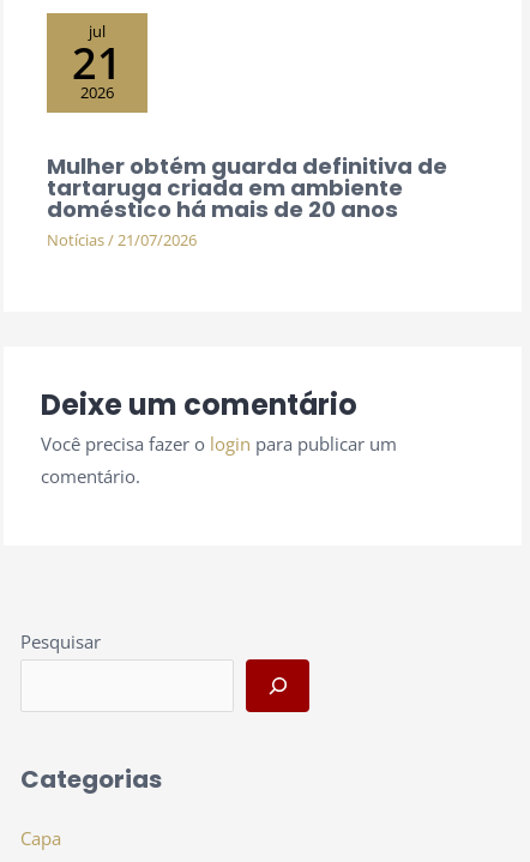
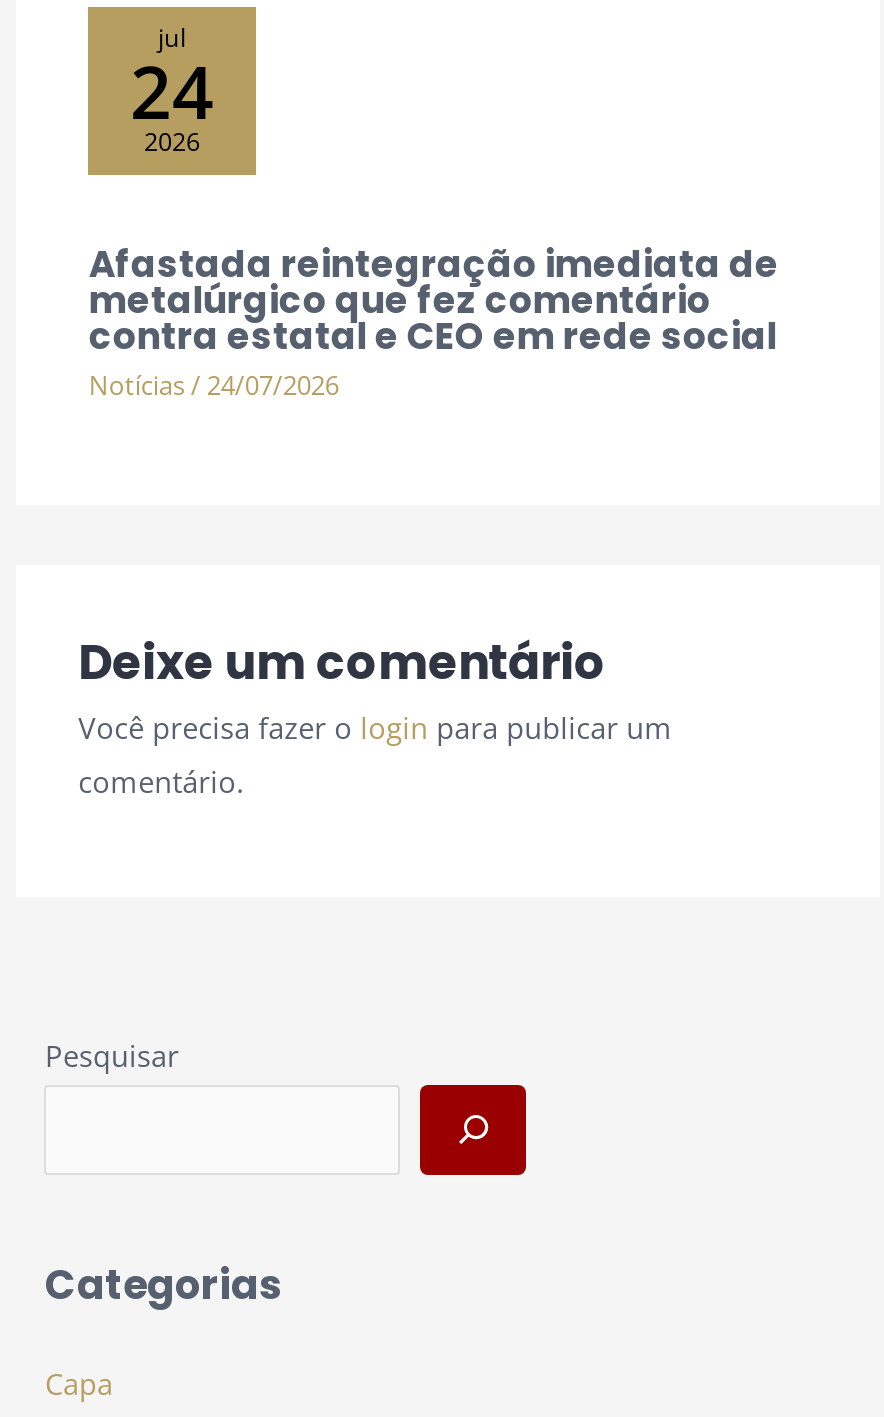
- 21
+ 24

- Mulher obtém guarda definitiva de
- tartaruga criada em ambiente
- doméstico há mais de 20 anos
- Notícias / 21/07/2026
+ Afastada reintegração imediata de
+ metalúrgico que fez comentário
+ contra estatal e CEO em rede social
+ Notícias / 24/07/2026
